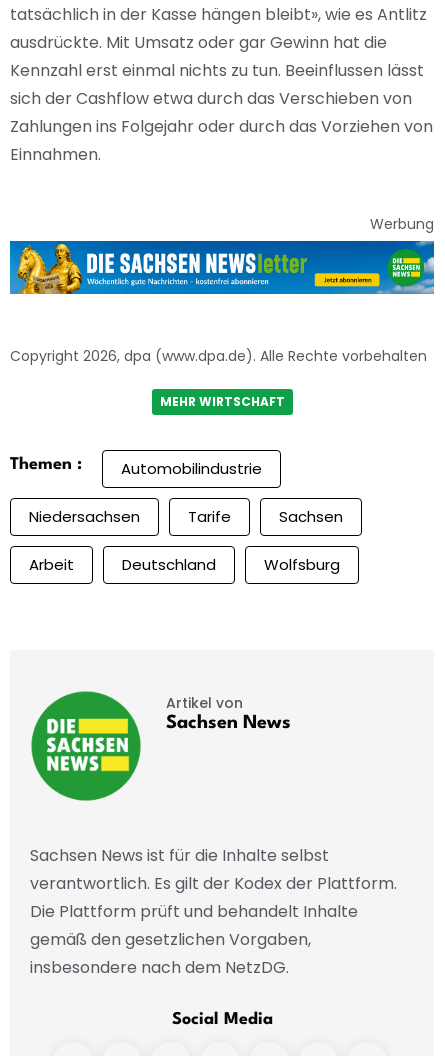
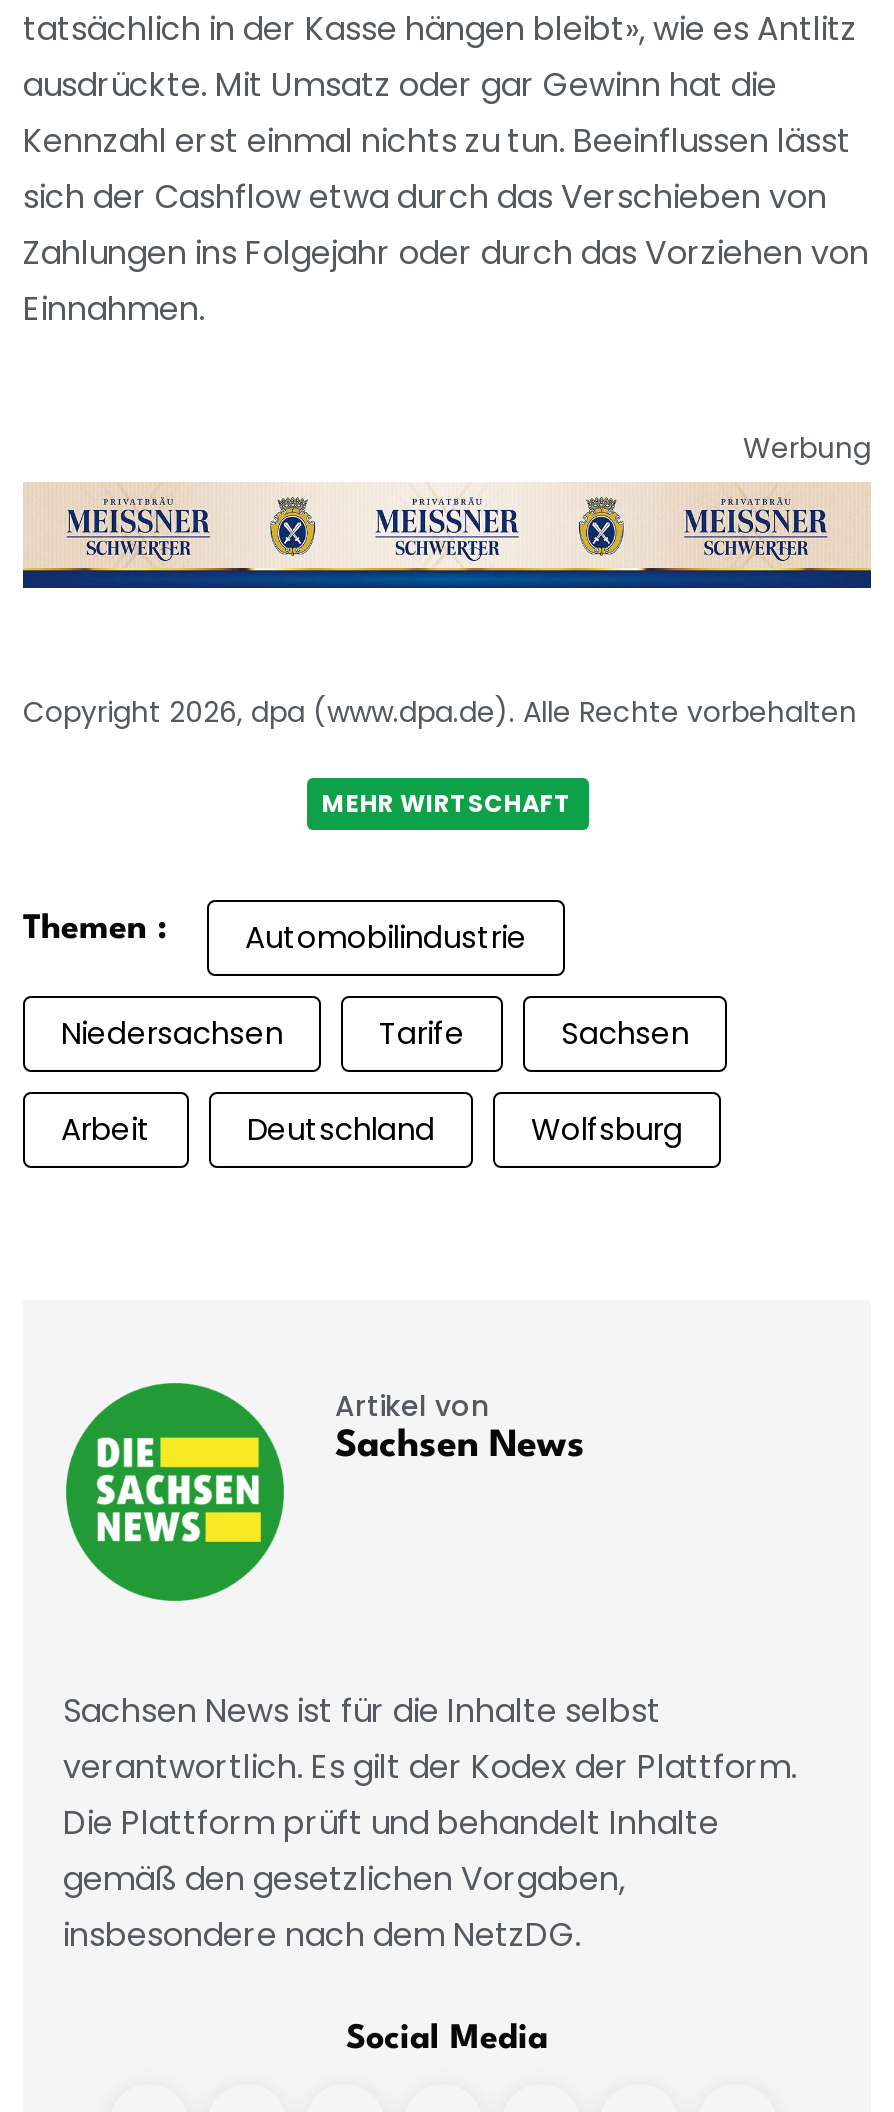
- [image]
+ [image]
